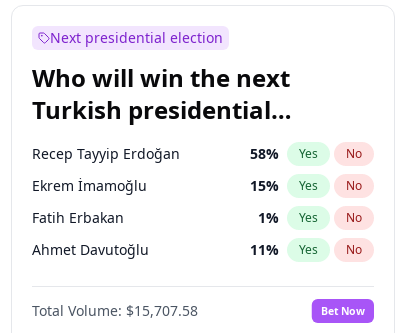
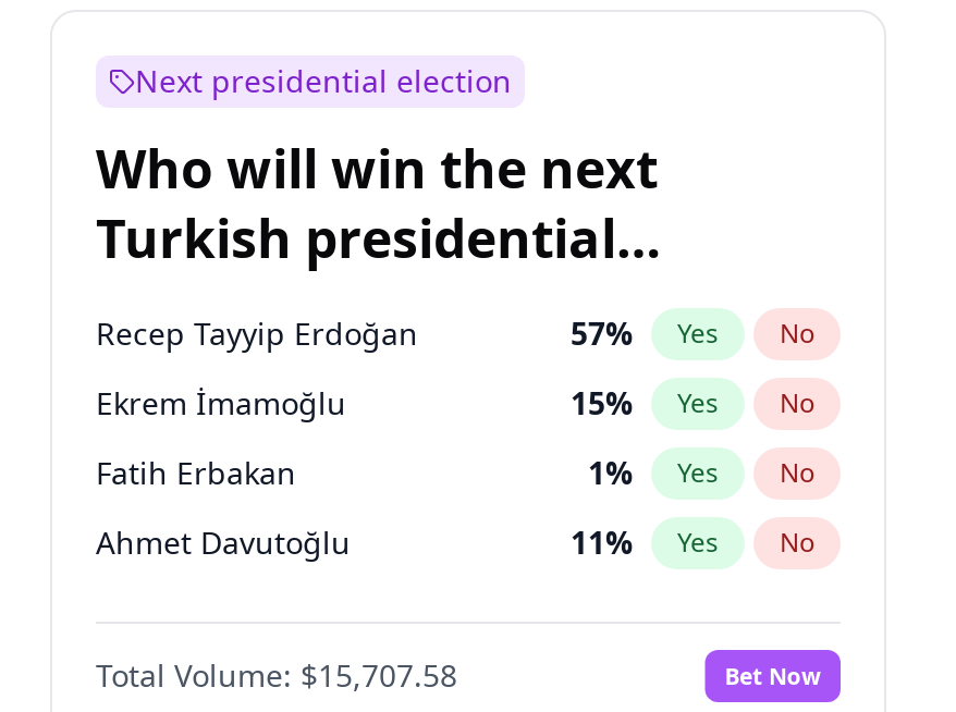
- 58% Yes No
+ 57% Yes No
